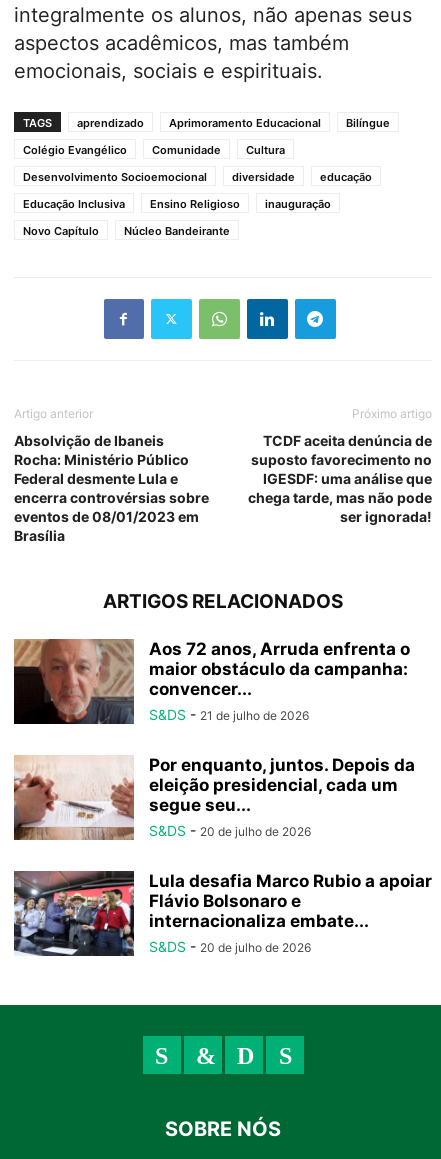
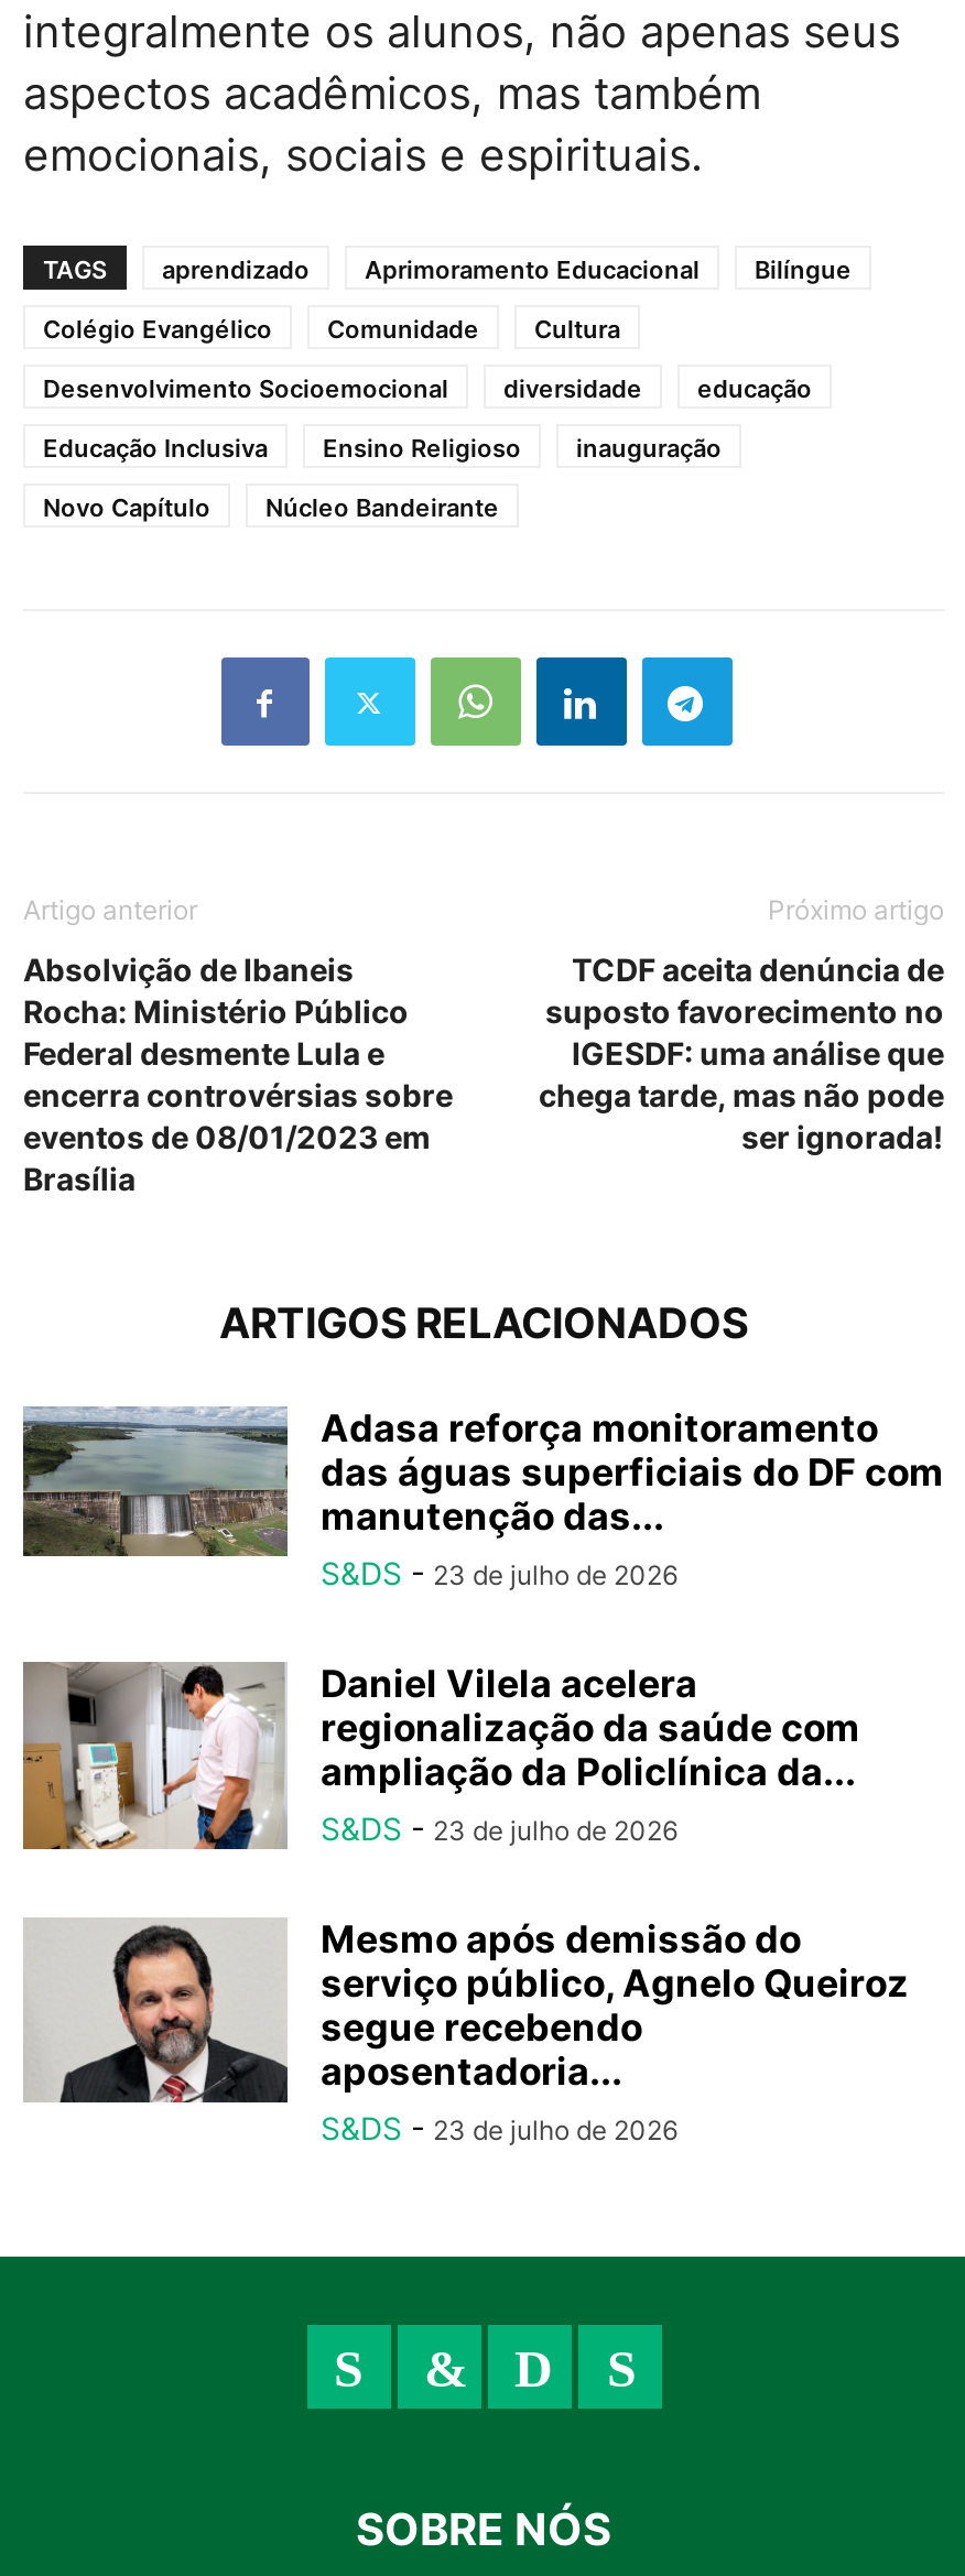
- [image]
- Aos 72 anos, Arruda enfrenta o
- maior obstáculo da campanha:
- convencer...
- S&DS - 21 de julho de 2026
+ [image]
+ Adasa reforça monitoramento
+ das águas superficiais do DF com
+ manutenção das...
+ S&DS - 23 de julho de 2026

- [image]
- Por enquanto, juntos. Depois da
- eleição presidencial, cada um
- segue seu...
- S&DS - 20 de julho de 2026
+ [image]
+ Daniel Vilela acelera
+ regionalização da saúde com
+ ampliação da Policlínica da...
+ S&DS - 23 de julho de 2026

- [image]
- Lula desafia Marco Rubio a apoiar
- Flávio Bolsonaro e
- internacionaliza embate...
- S&DS - 20 de julho de 2026
+ [image]
+ Mesmo após demissão do
+ serviço público, Agnelo Queiroz
+ segue recebendo
+ aposentadoria...
+ S&DS - 23 de julho de 2026
